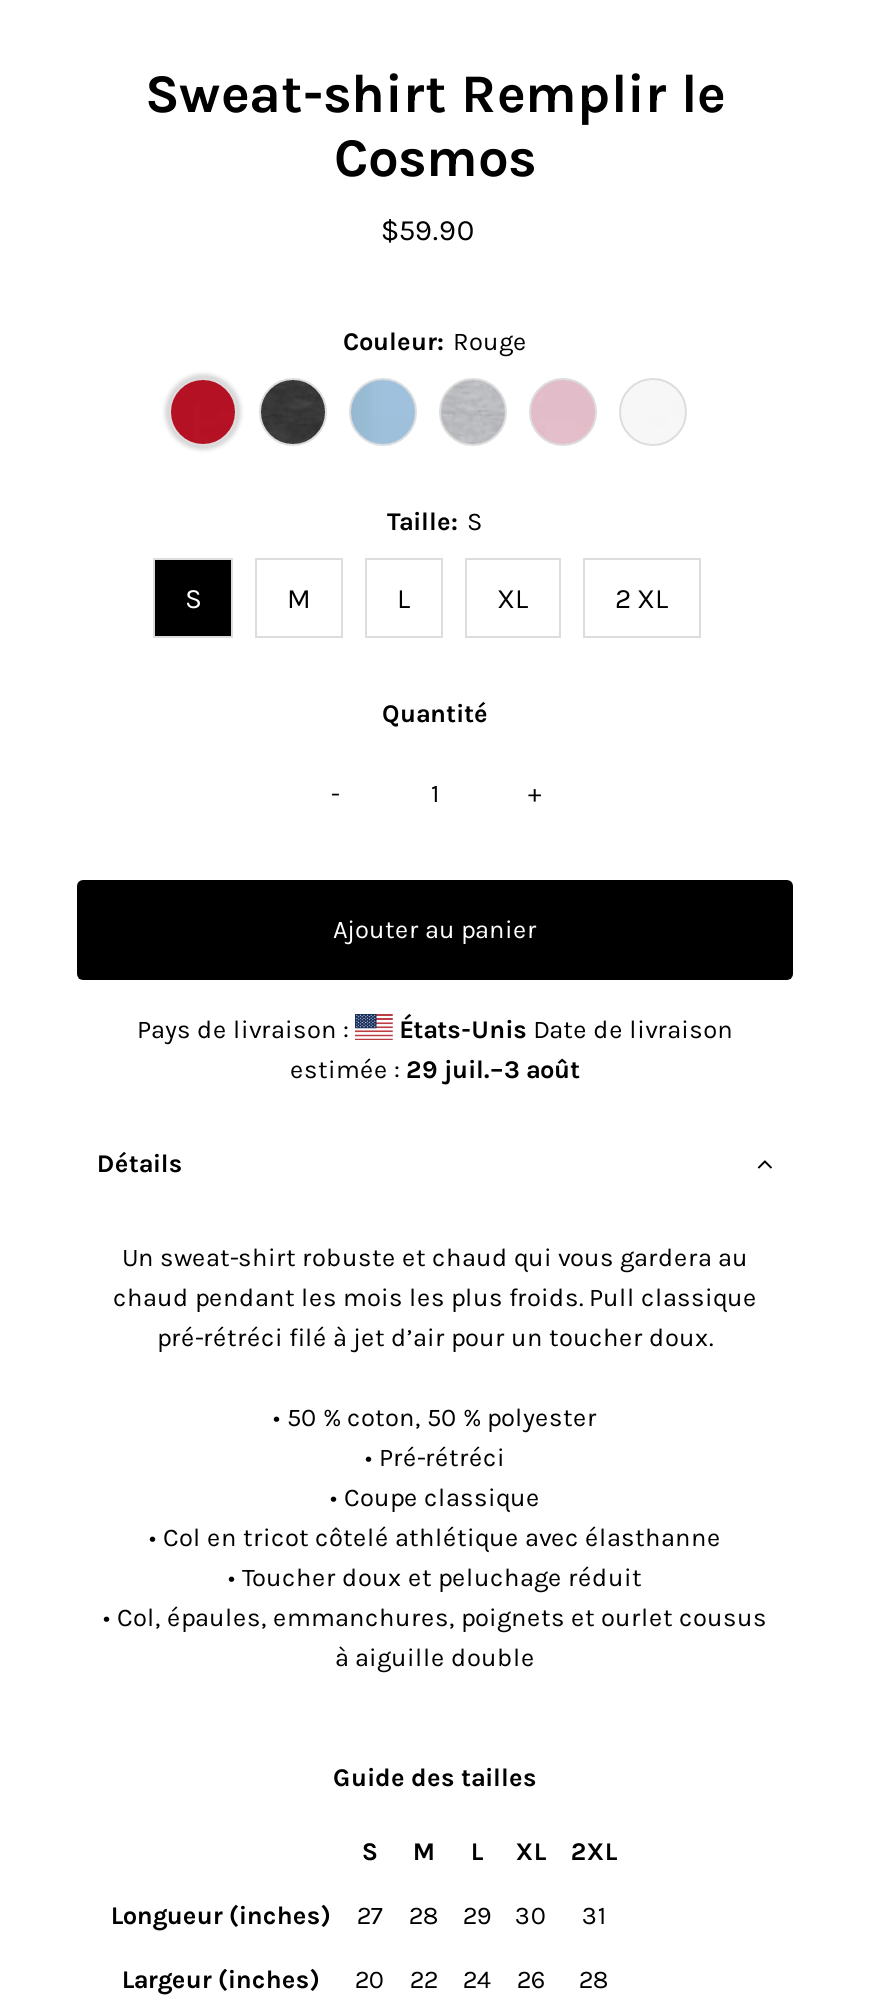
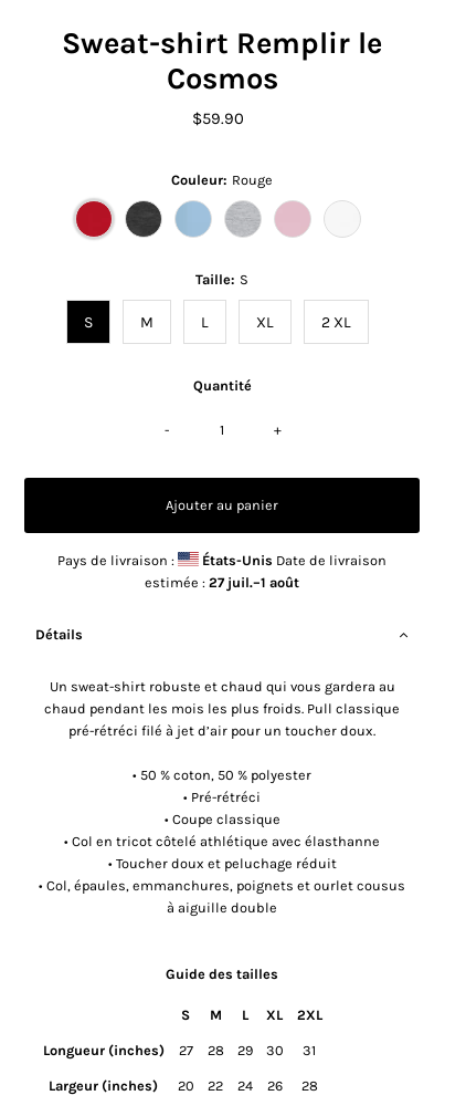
- estimée : 29 juil.–3 août
+ estimée : 27 juil.–1 août
